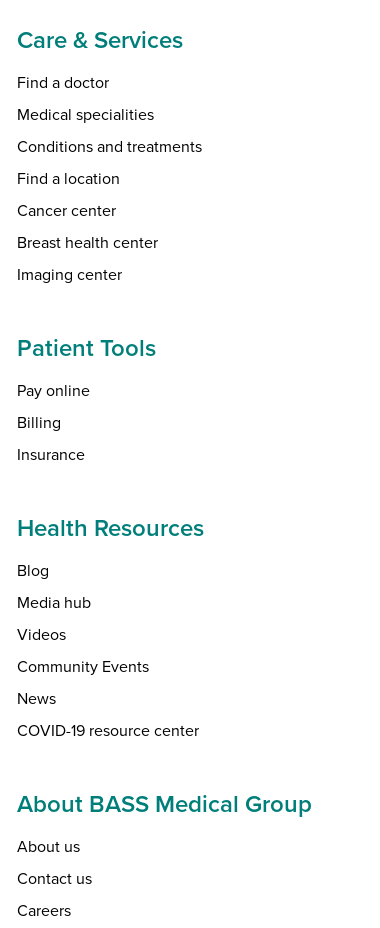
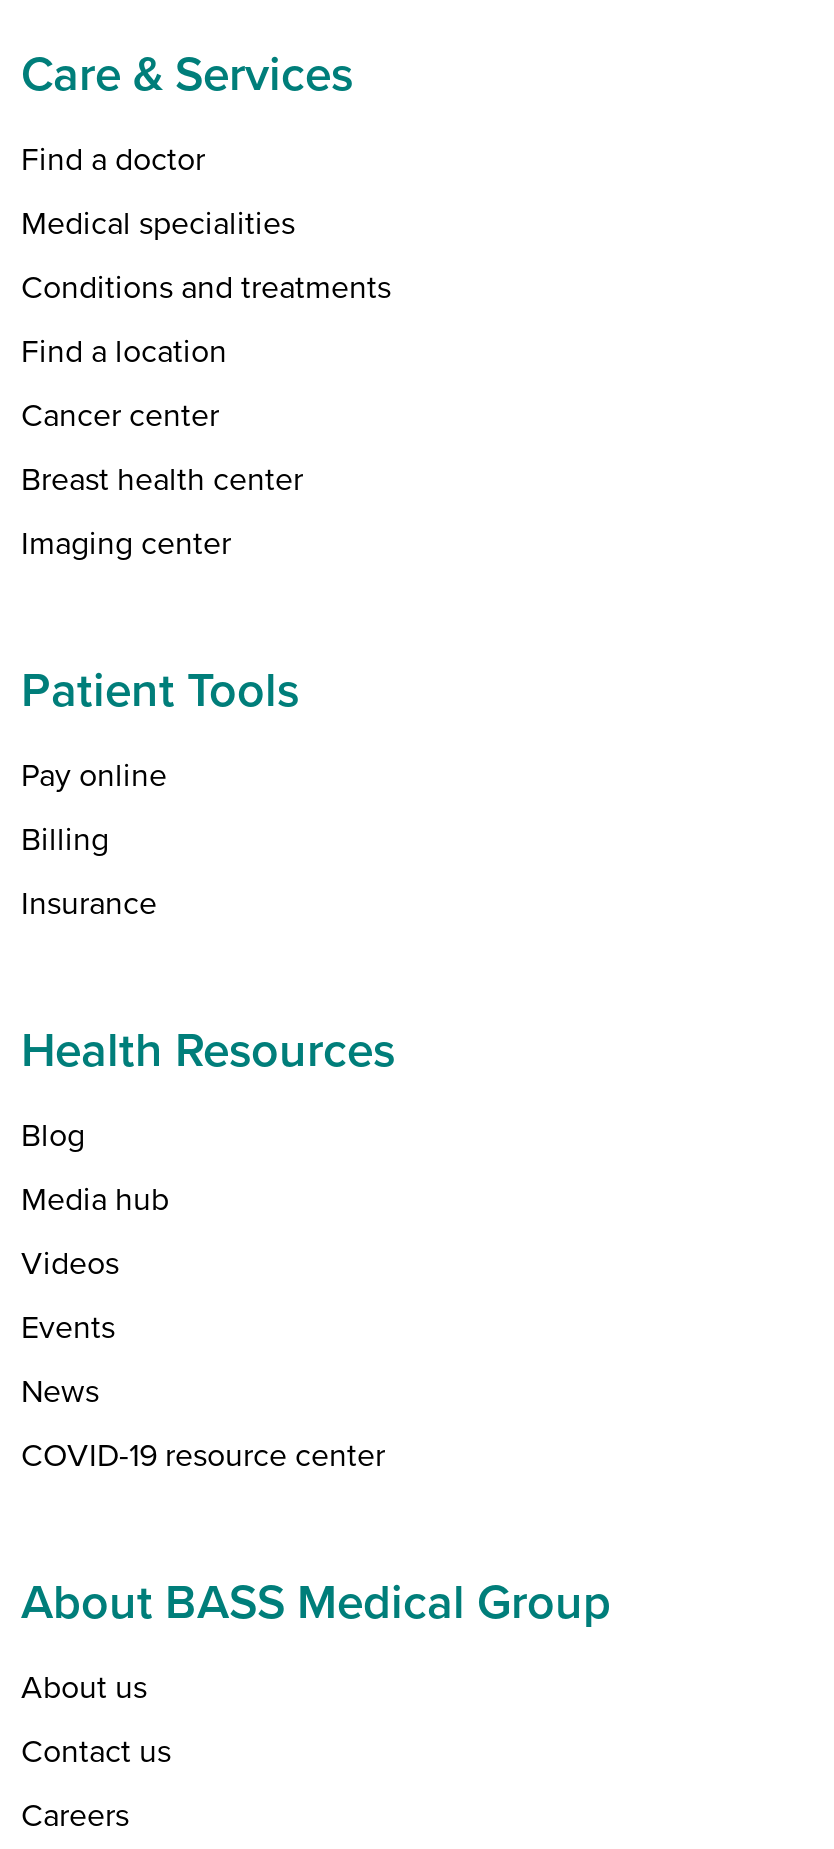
- Community Events
+ Events
